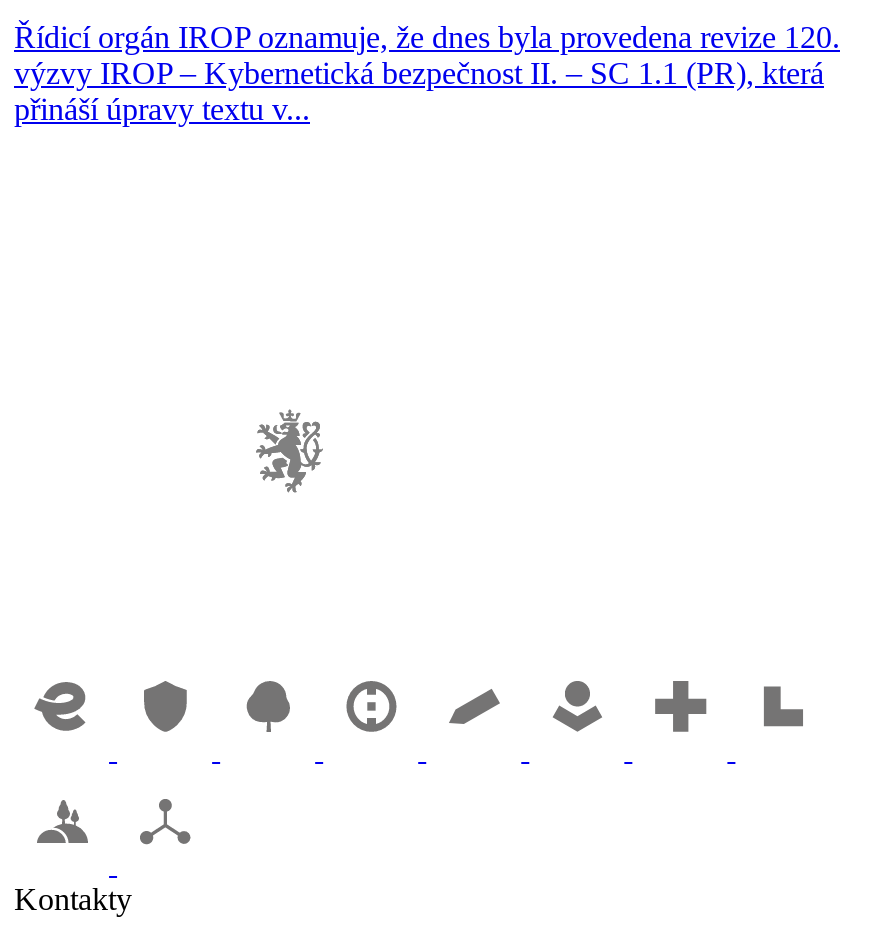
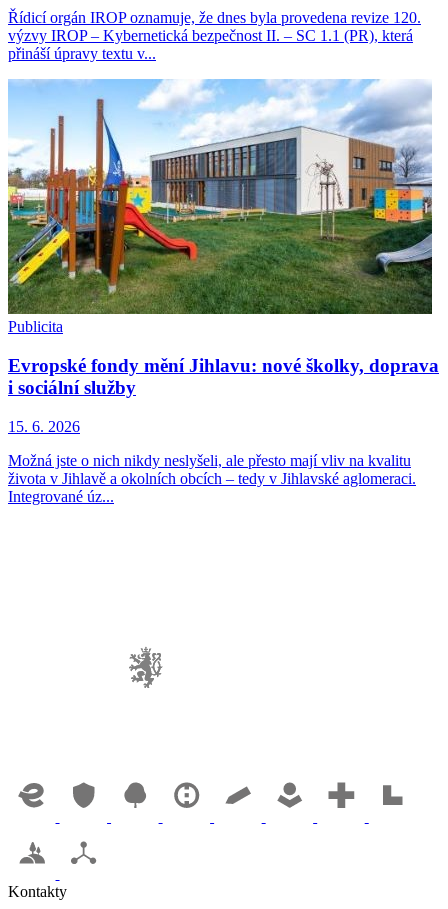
+ [image]
+ Publicita
+ Evropské fondy mění Jihlavu: nové školky, doprava
+ i sociální služby
+ 15. 6. 2026
+ Možná jste o nich nikdy neslyšeli, ale přesto mají vliv na kvalitu
+ života v Jihlavě a okolních obcích – tedy v Jihlavské aglomeraci.
+ Integrované úz...
